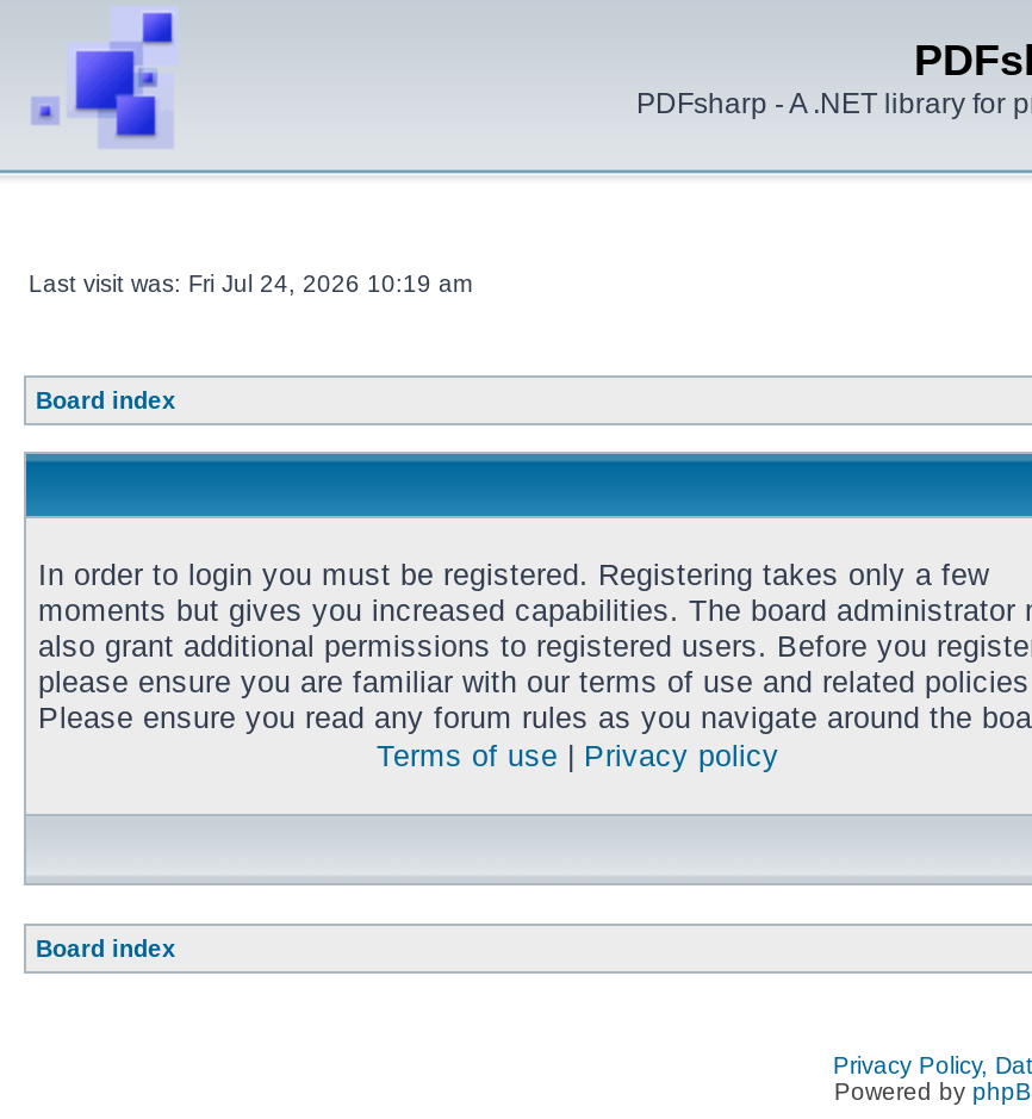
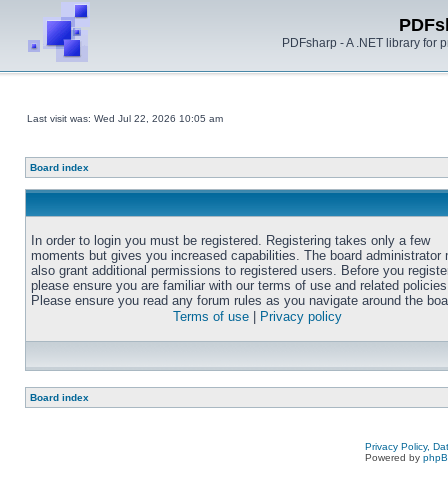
- Last visit was: Fri Jul 24, 2026 10:19 am
+ Last visit was: Wed Jul 22, 2026 10:05 am
